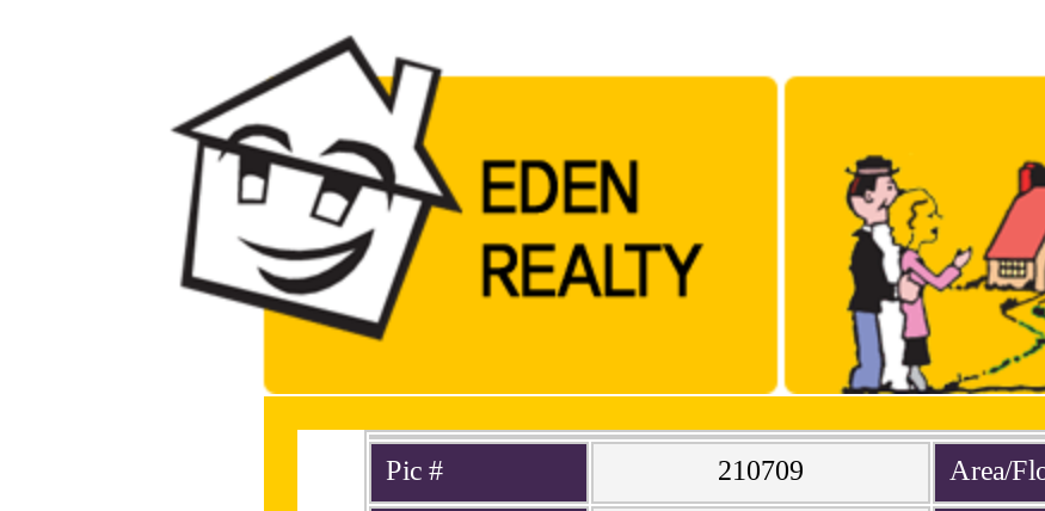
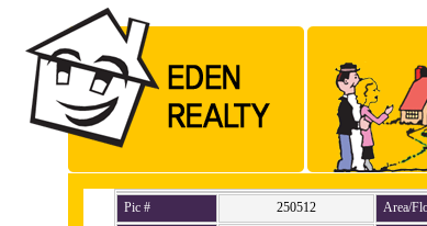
- 210709
+ 250512
